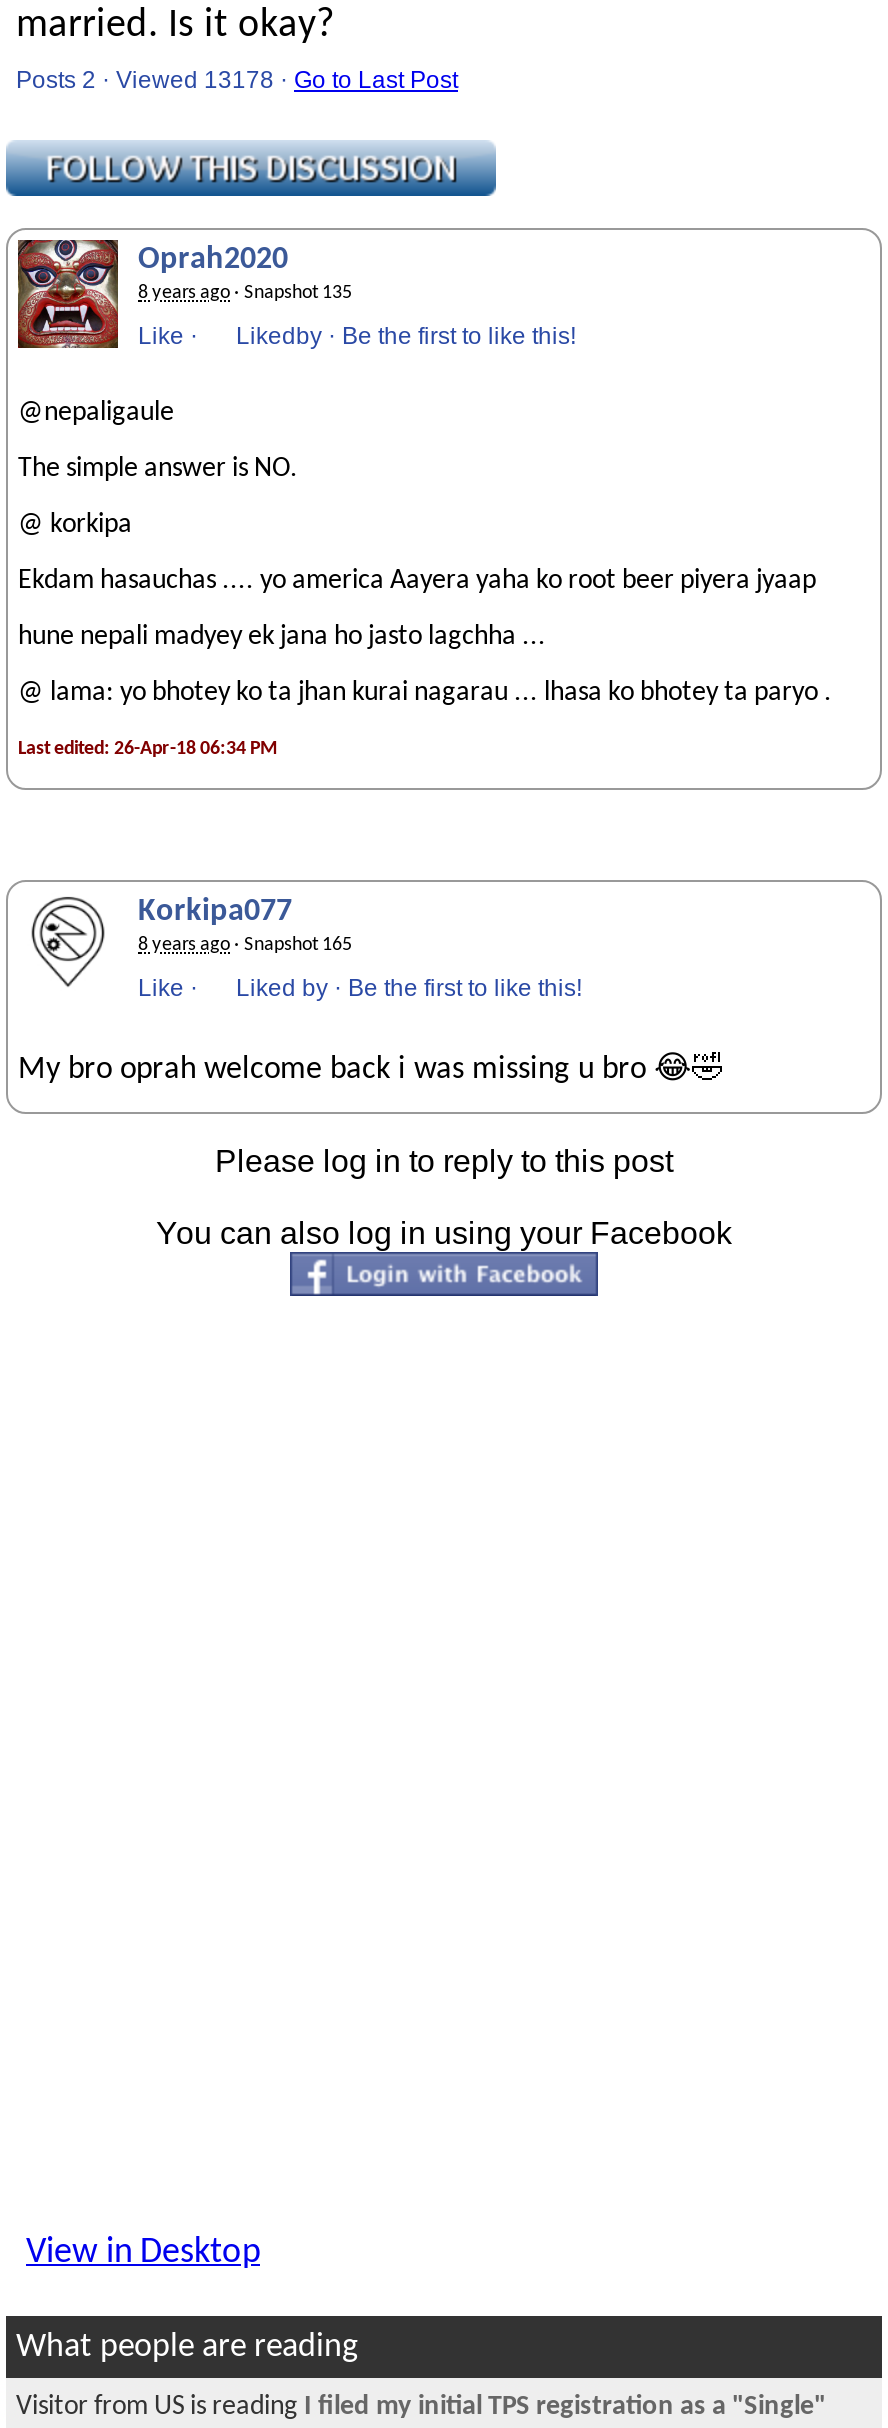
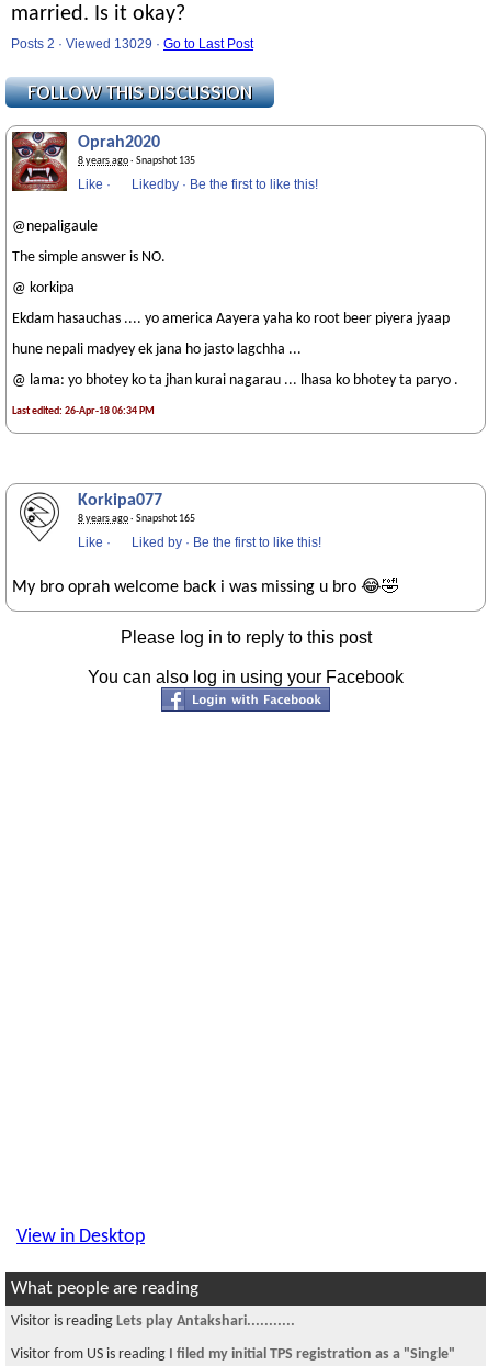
- Posts 2 · Viewed 13178 · Go to Last Post
+ Posts 2 · Viewed 13029 · Go to Last Post

+ Visitor is reading Lets play Antakshari...........
